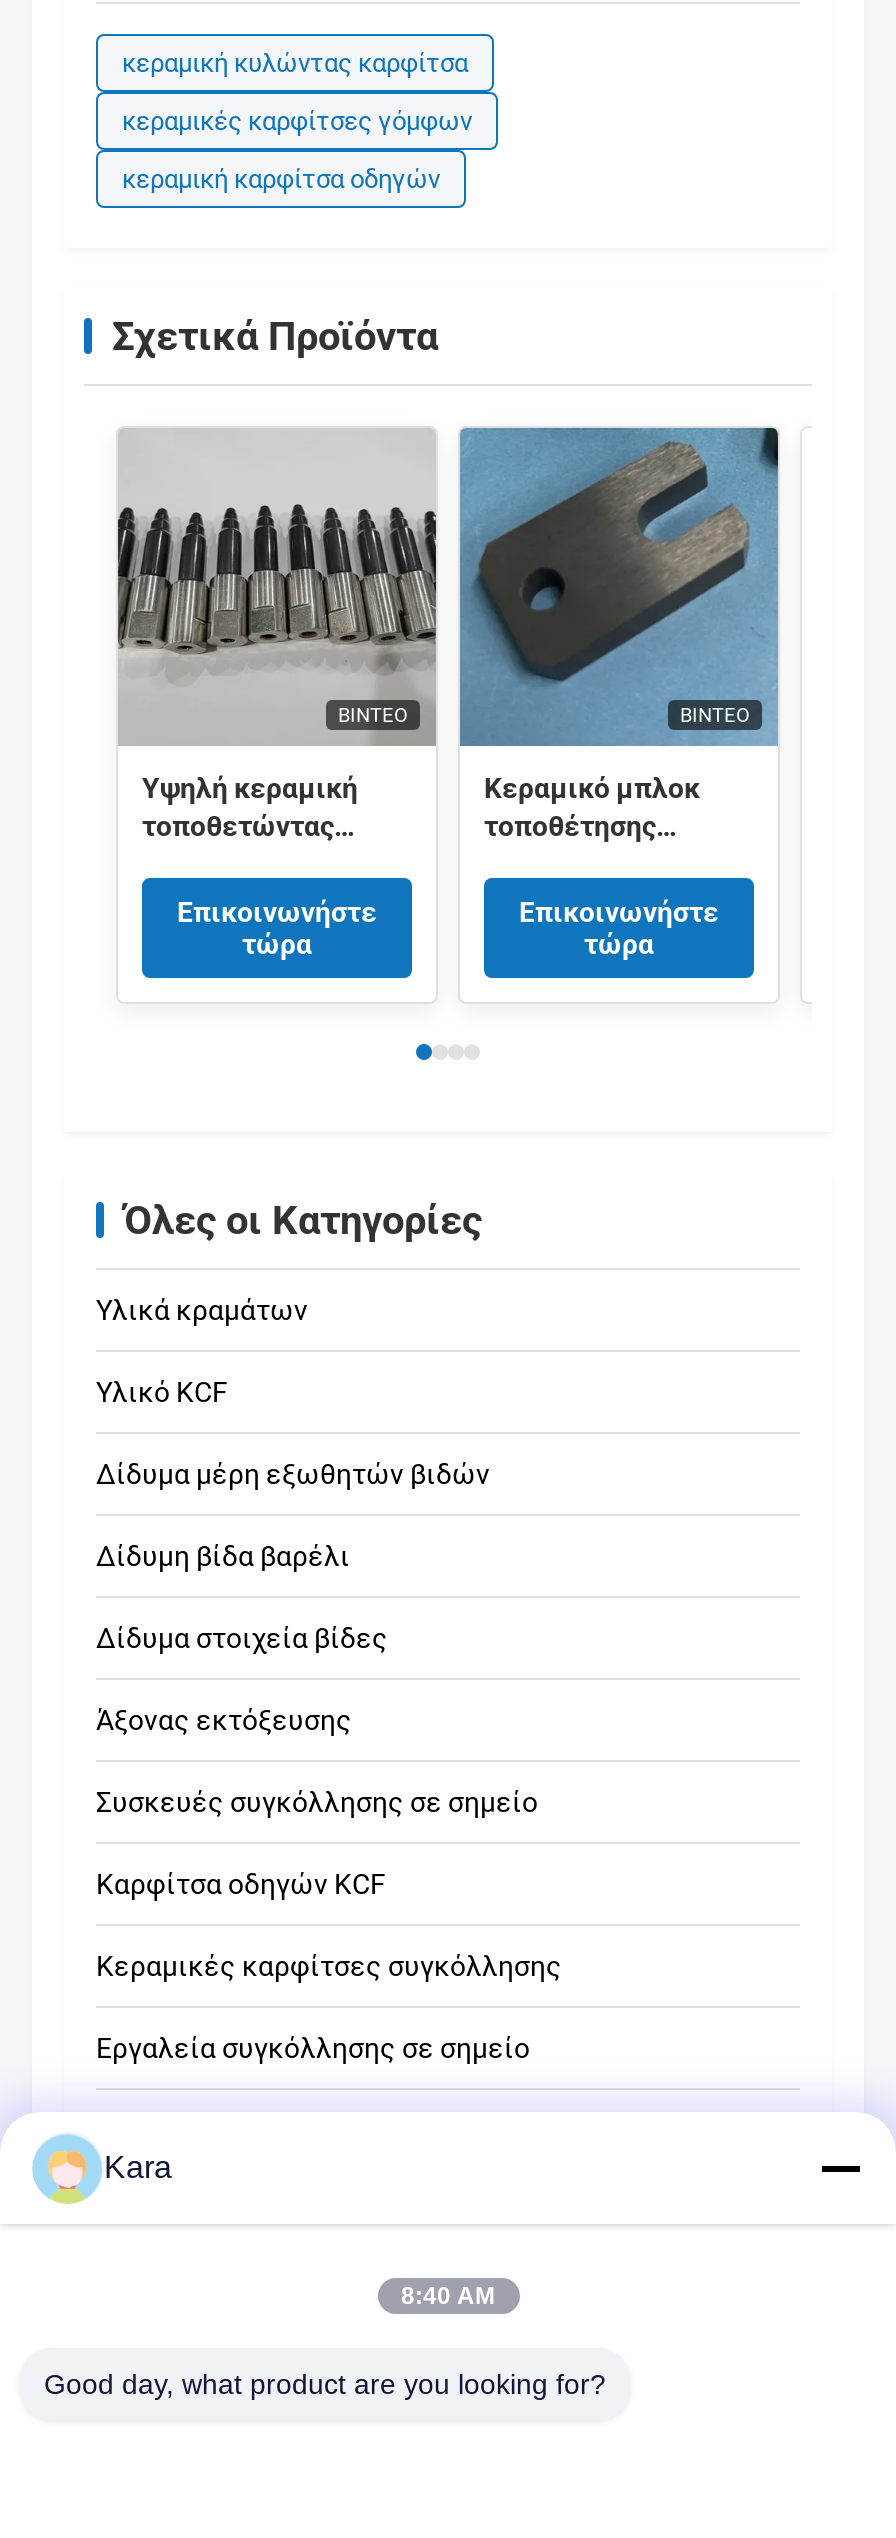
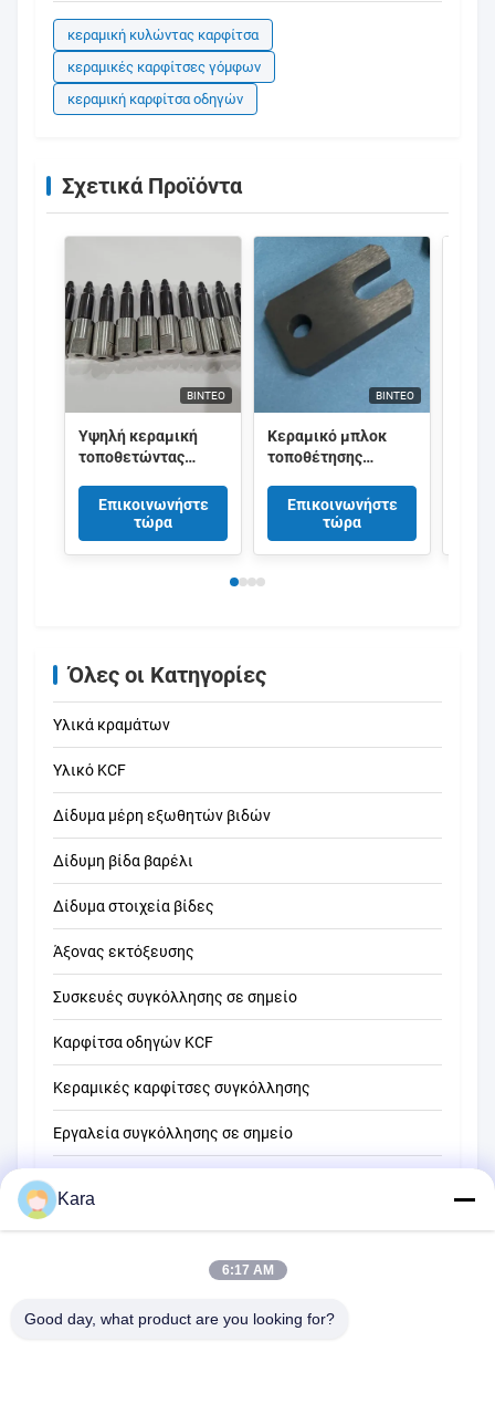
- 8:40 AM
+ 6:17 AM
